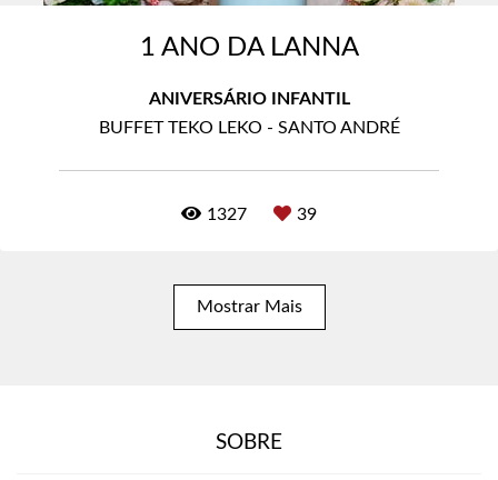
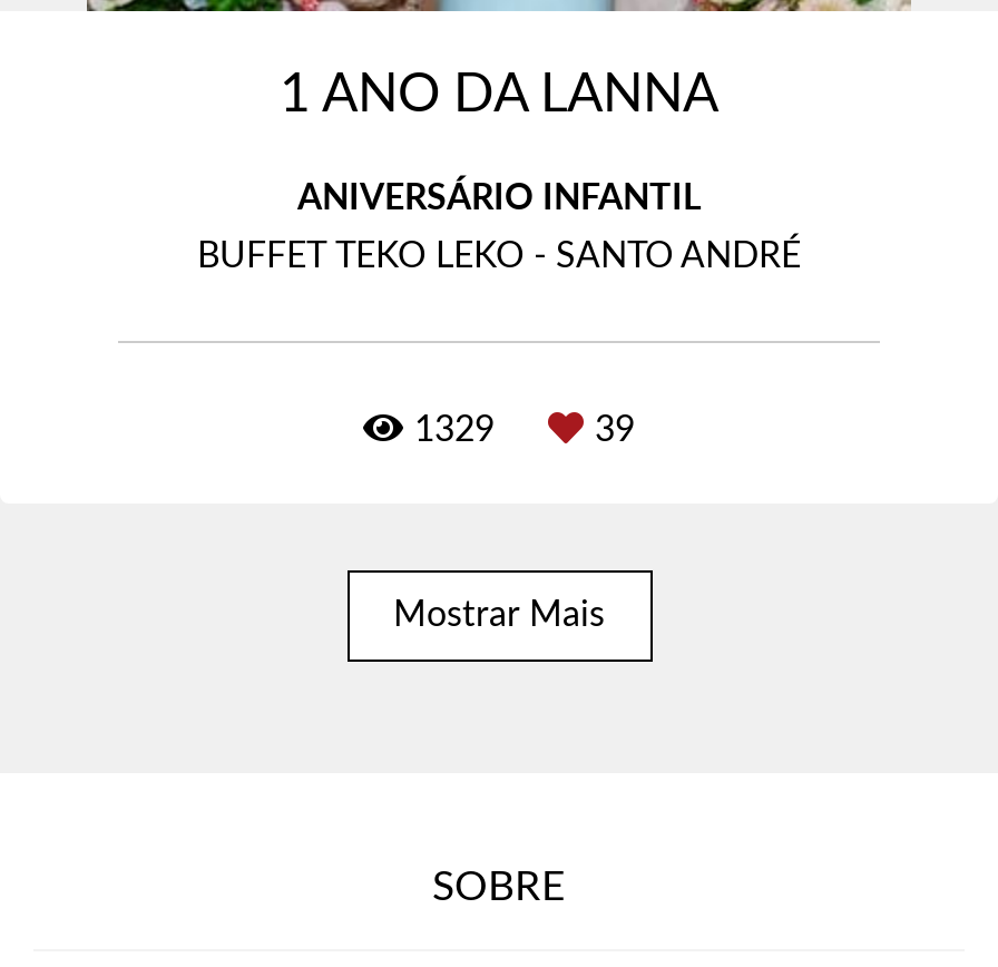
- 1327
+ 1329
